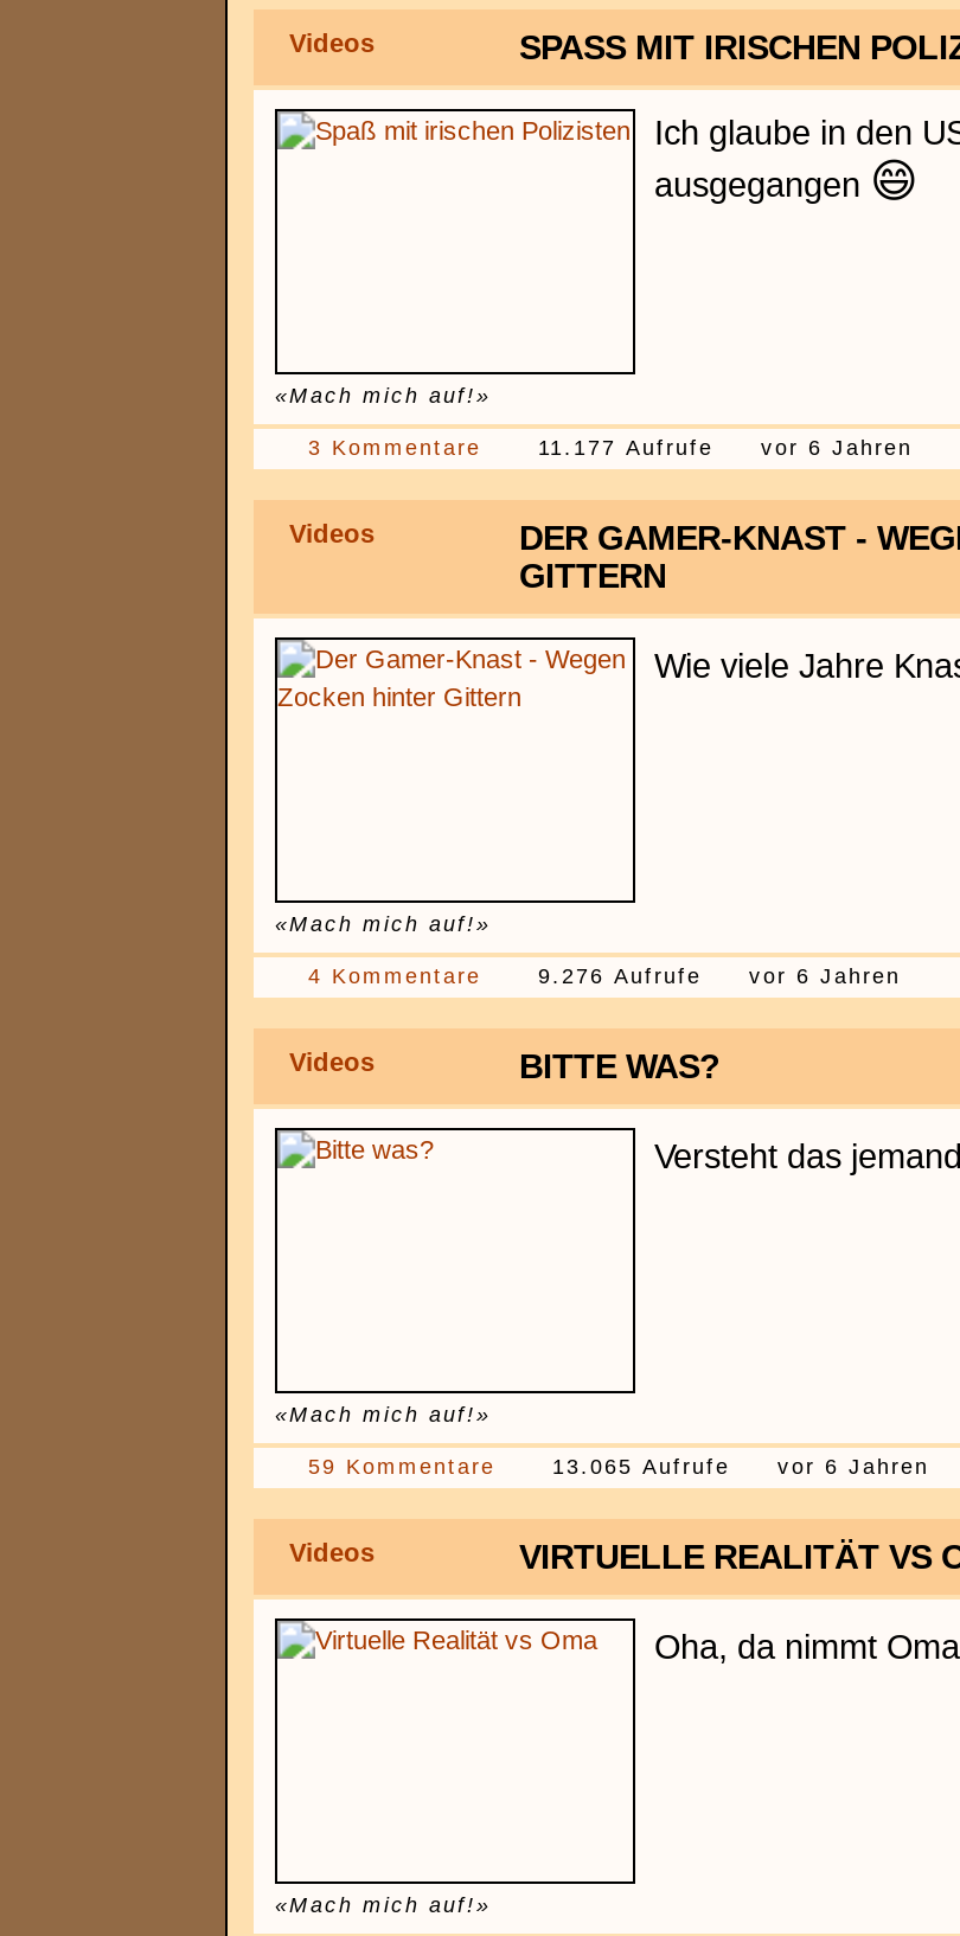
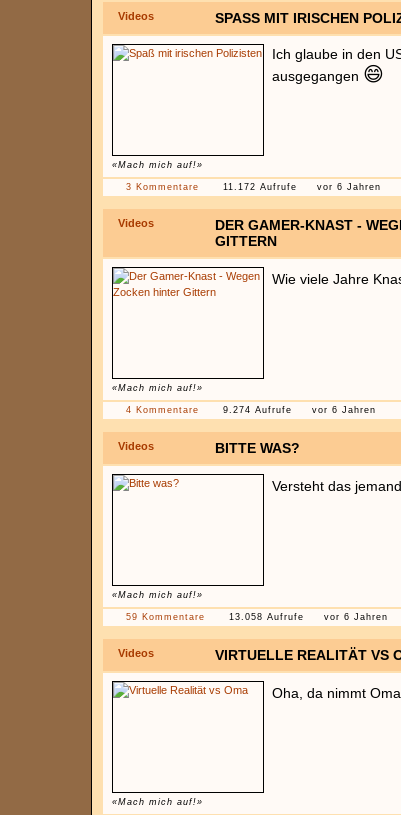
- 11.177 Aufrufe vor 6 Jahren
+ 11.172 Aufrufe vor 6 Jahren

- 9.276 Aufrufe vor 6 Jahren
+ 9.274 Aufrufe vor 6 Jahren

- 13.065 Aufrufe vor 6 Jahren
+ 13.058 Aufrufe vor 6 Jahren
